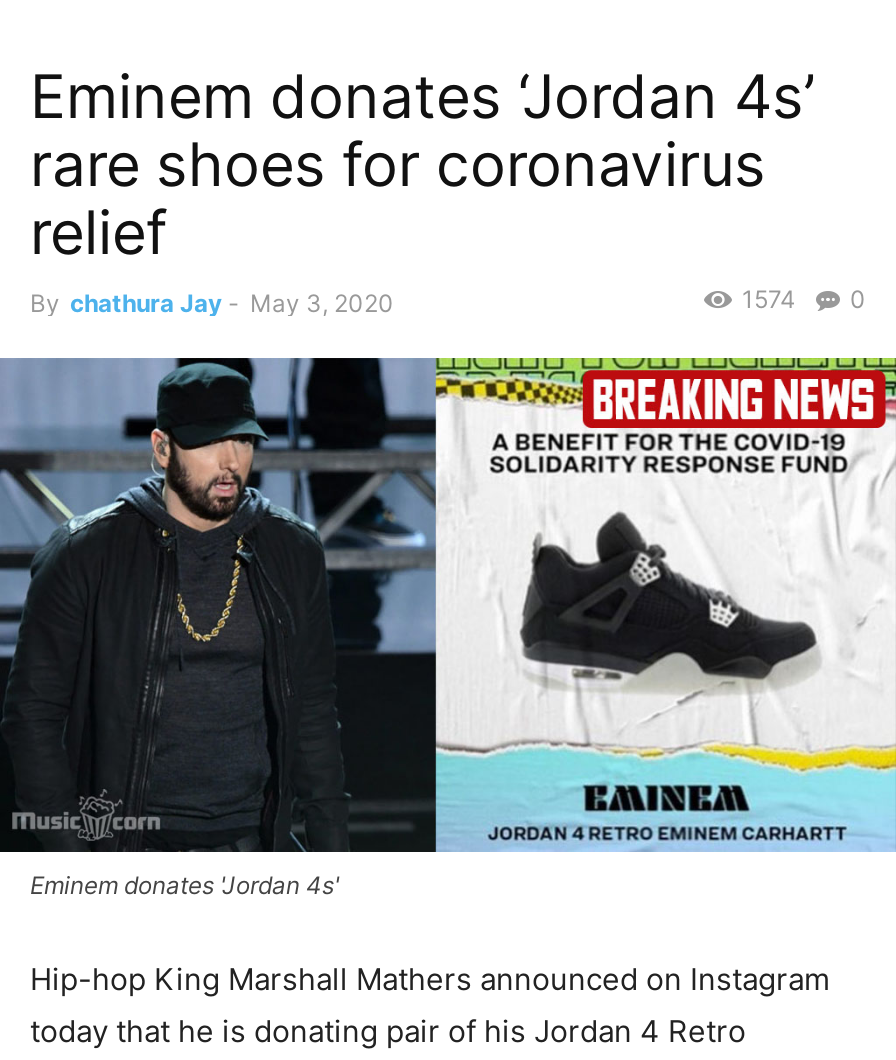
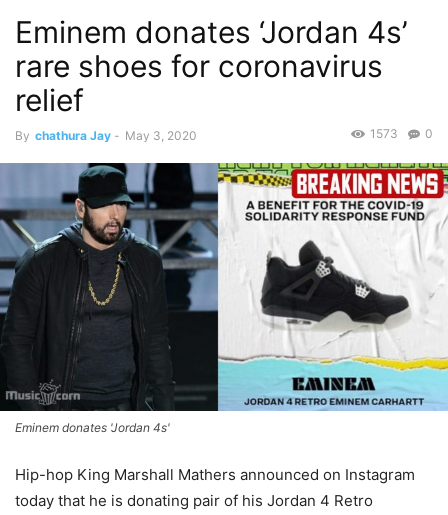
- 1574 0
+ 1573 0
